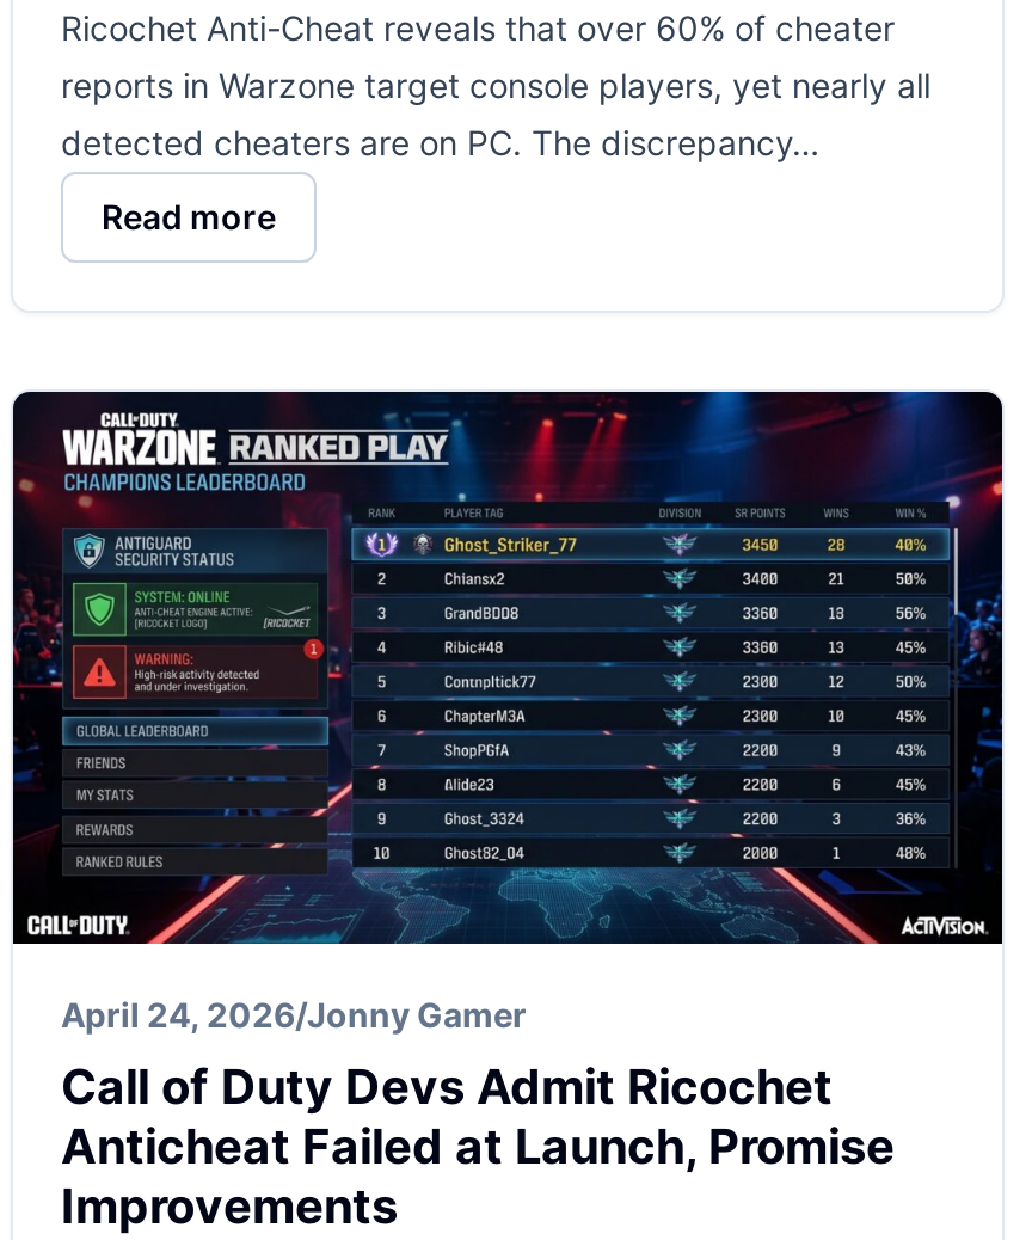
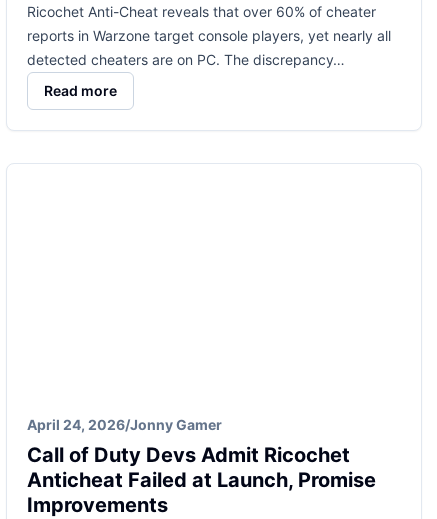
- [image]
